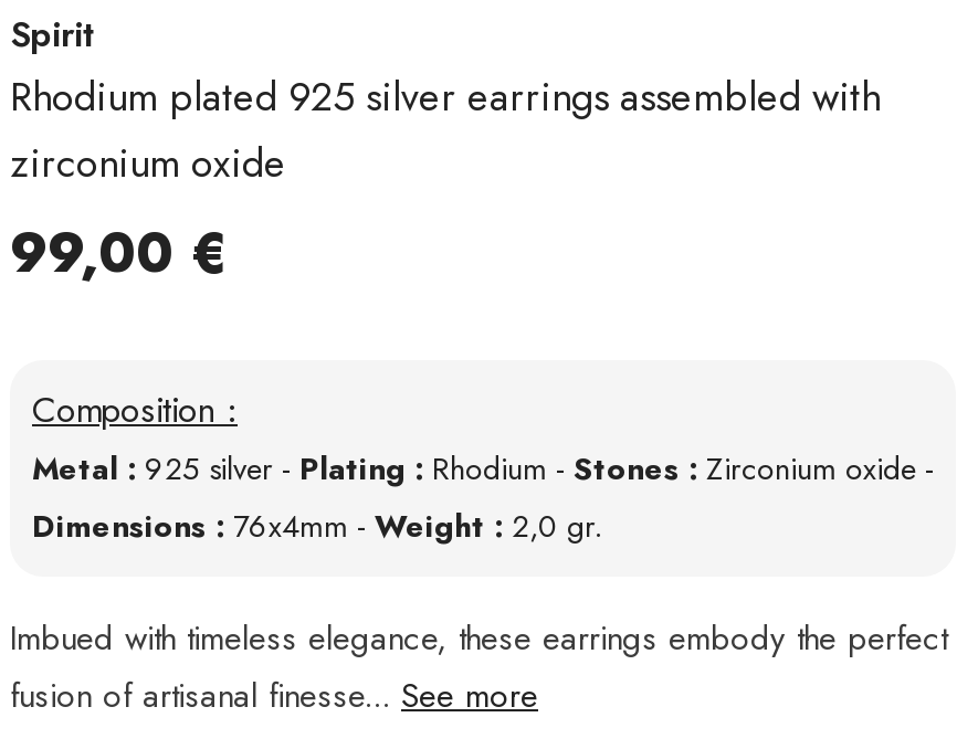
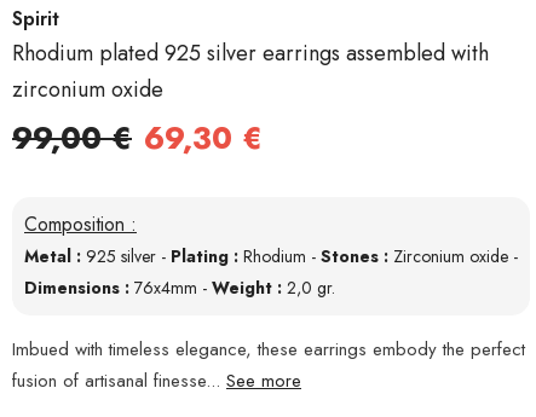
- 99,00 €
+ 99,00 € 69,30 €
